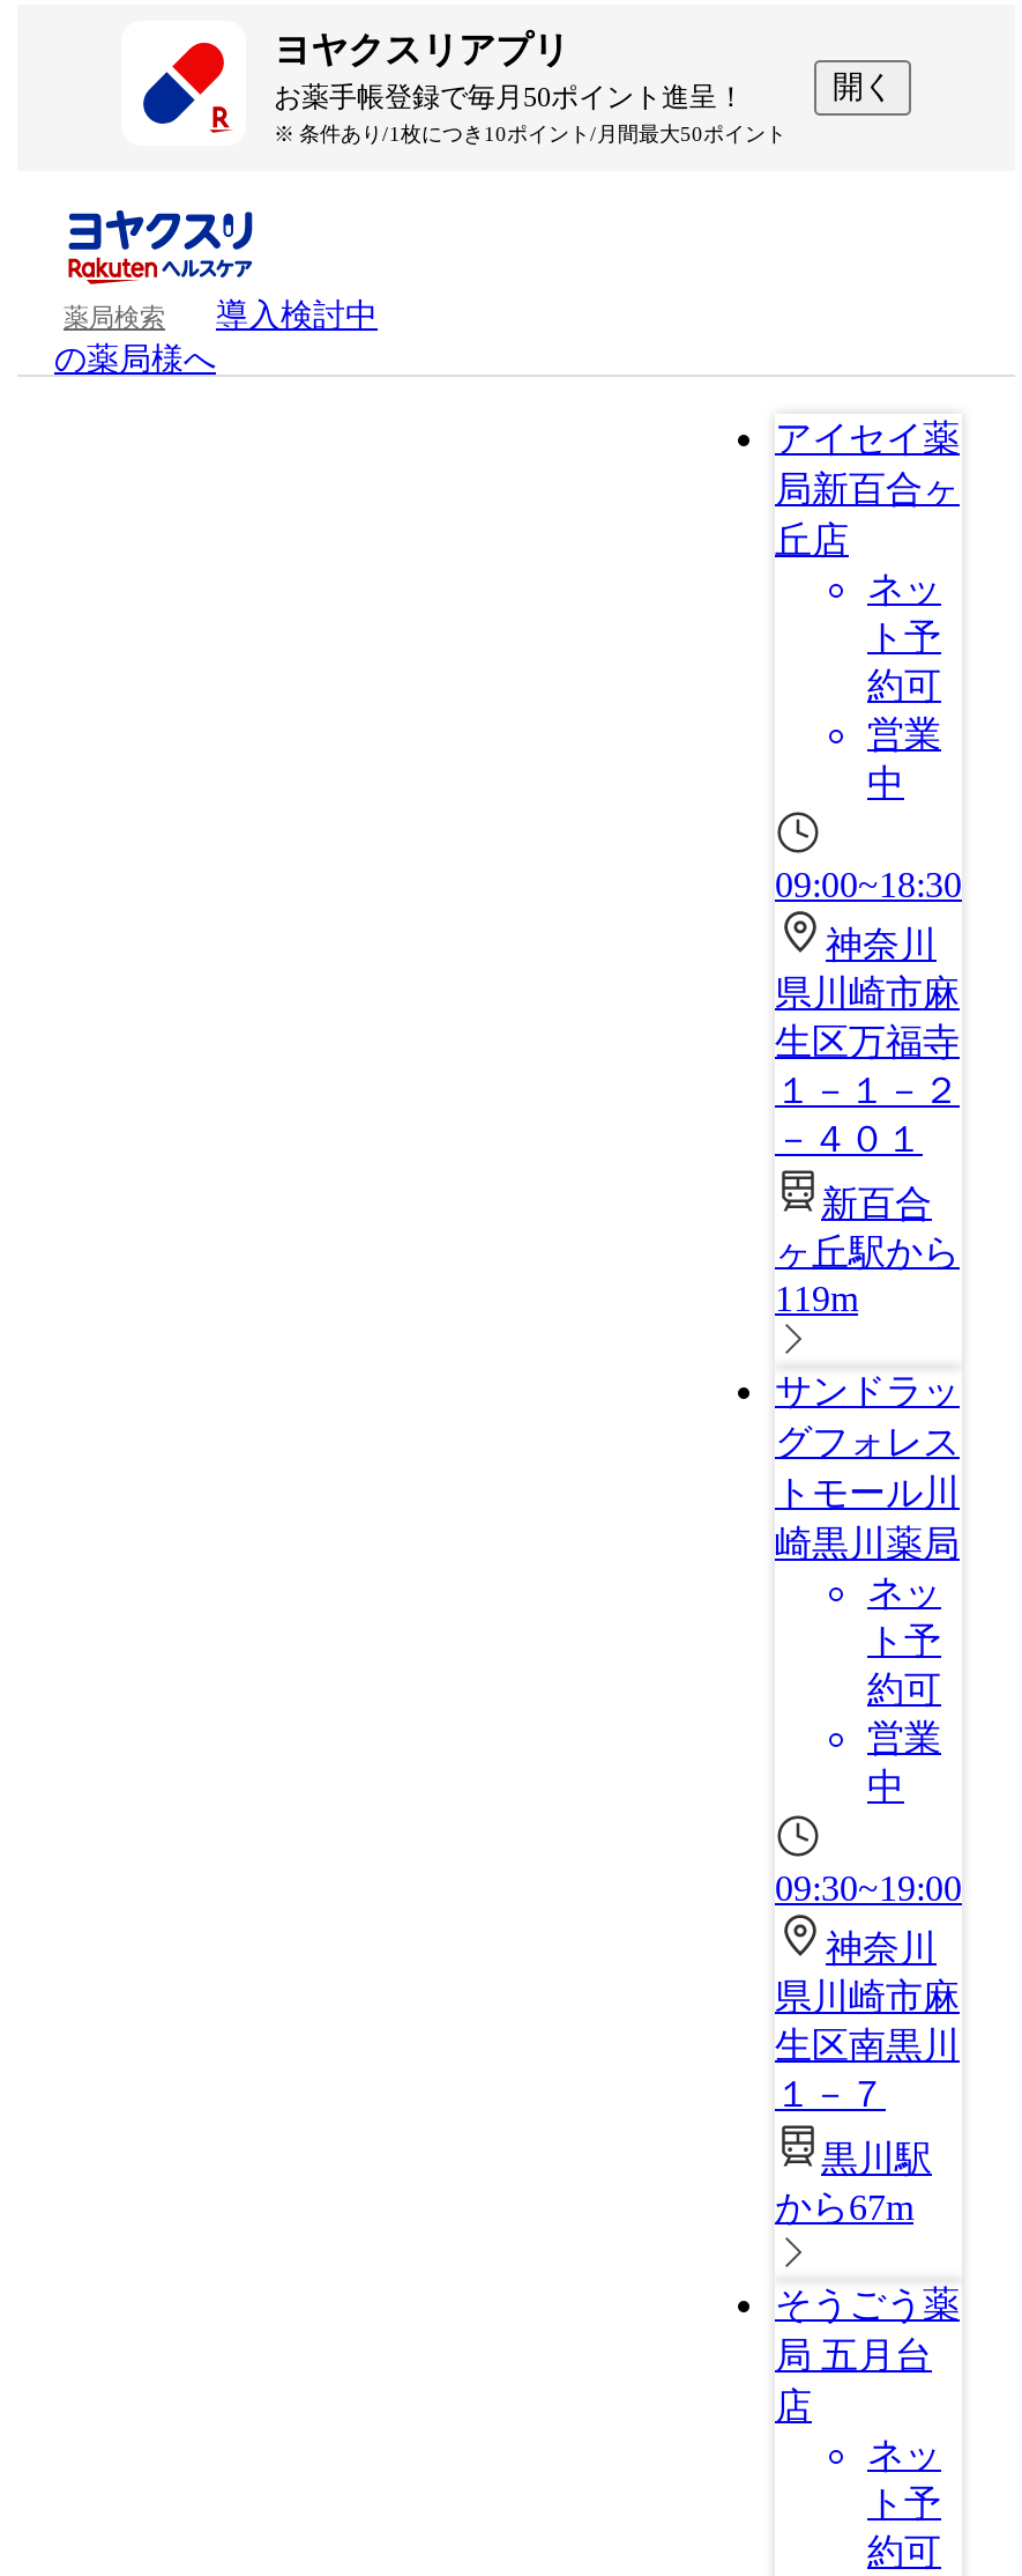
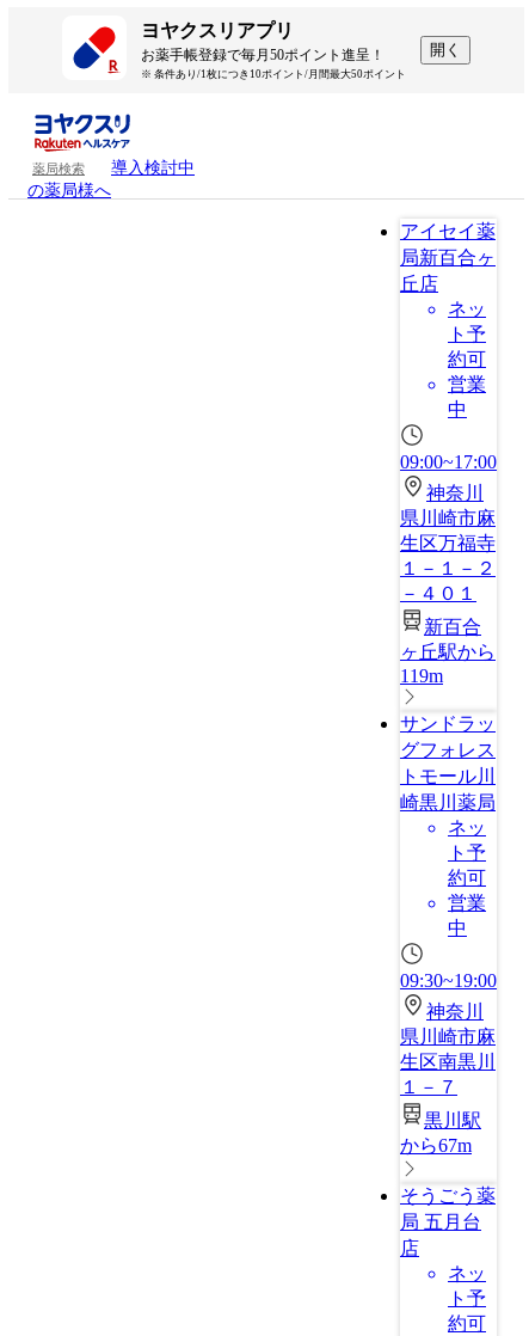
- 09:00~18:30
+ 09:00~17:00
